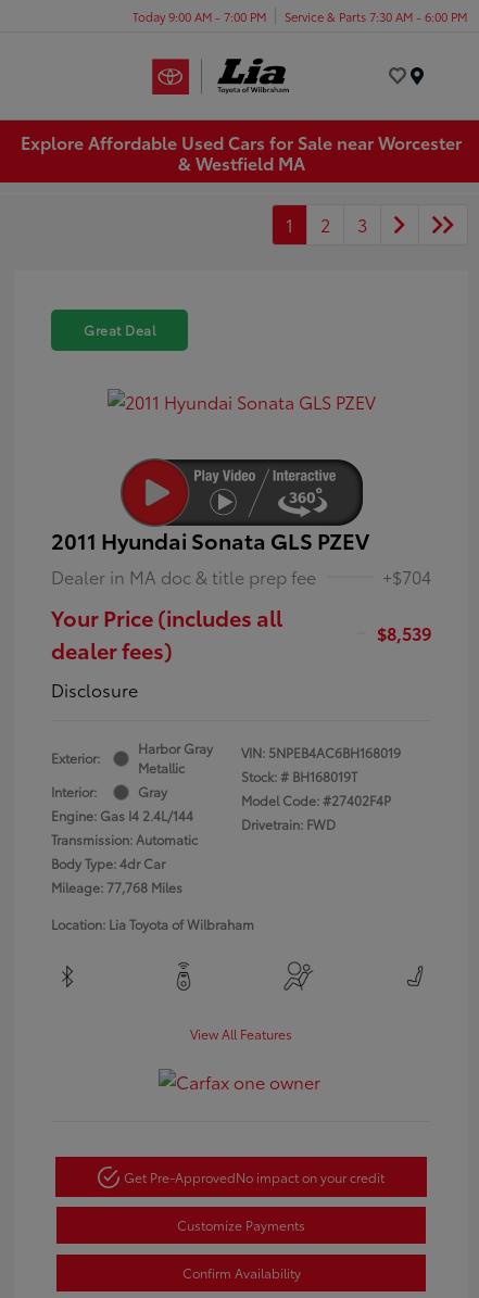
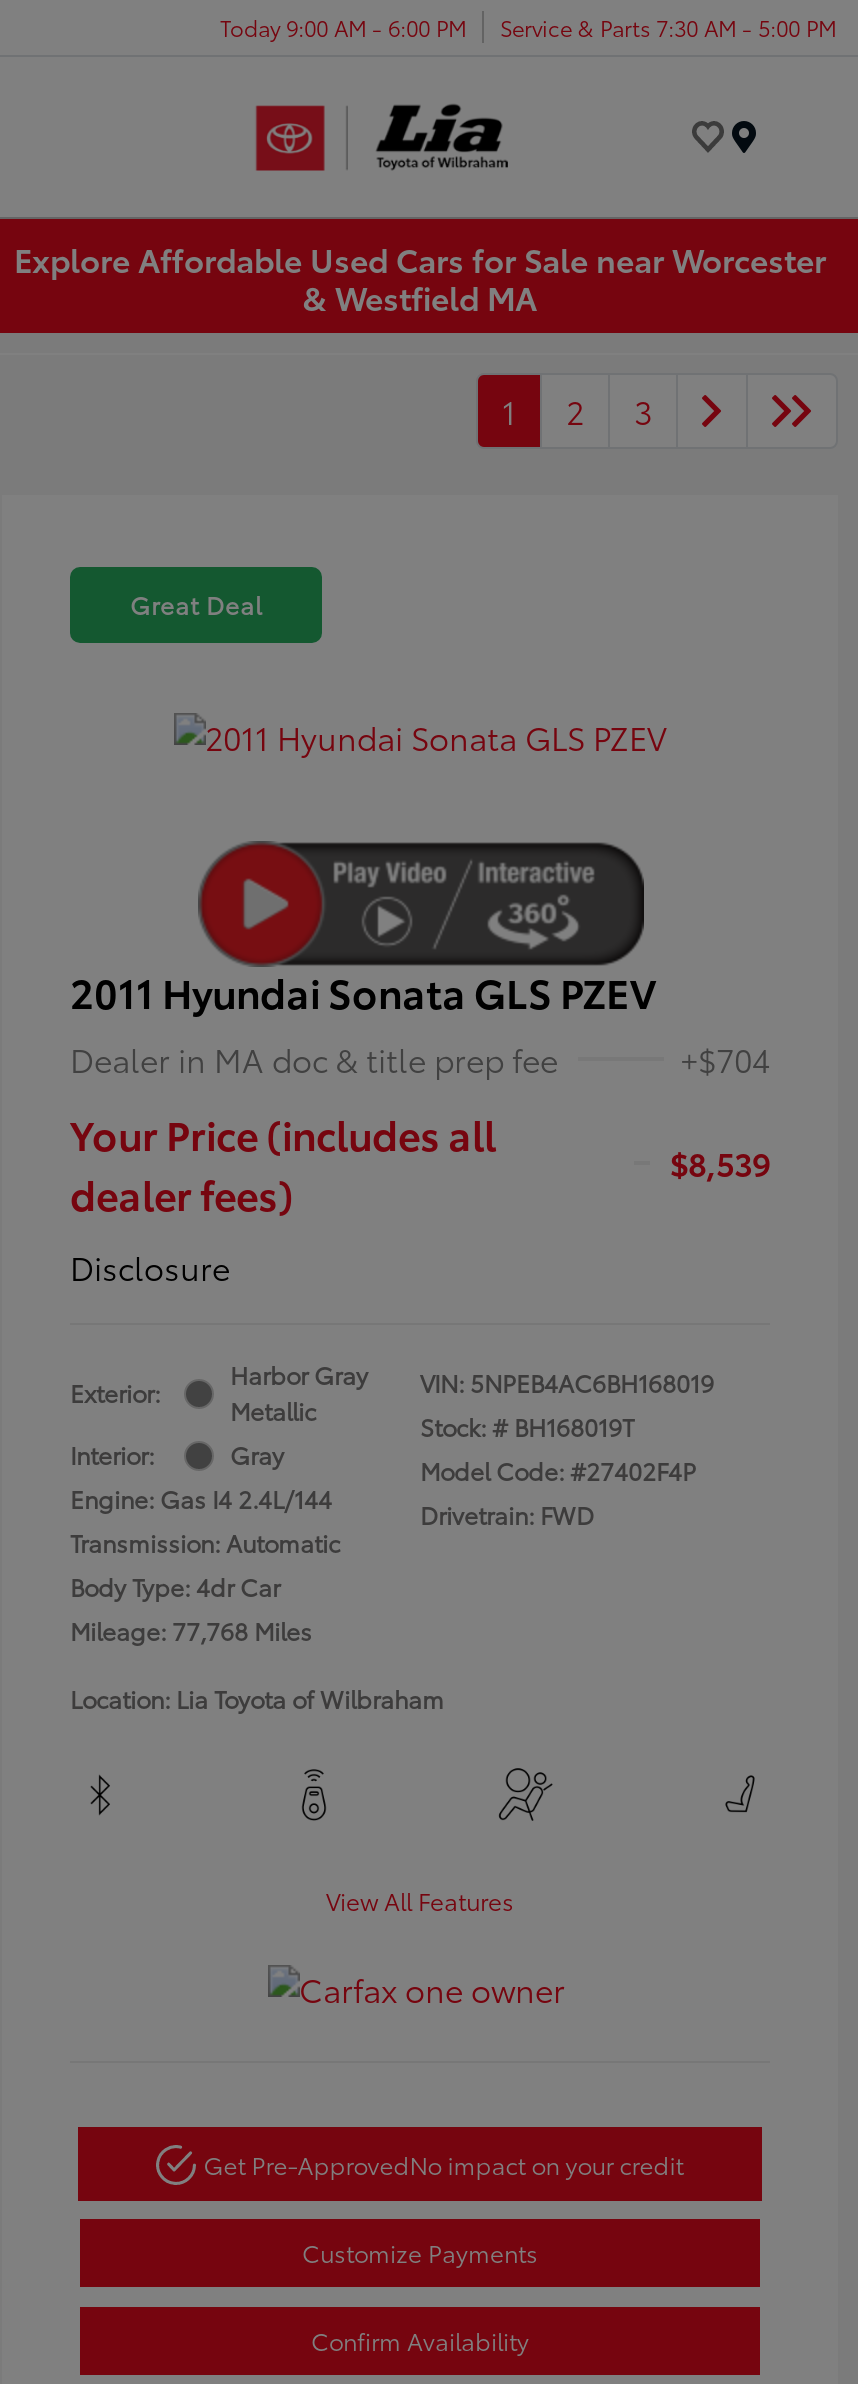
- Today 9:00 AM - 7:00 PM
+ Today 9:00 AM - 6:00 PM

- Service & Parts 7:30 AM - 6:00 PM
+ Service & Parts 7:30 AM - 5:00 PM
